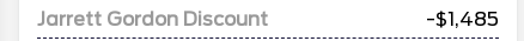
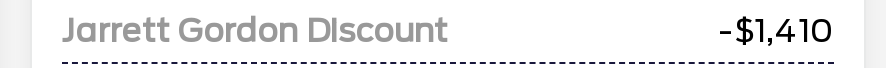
- -$1,485
+ -$1,410
